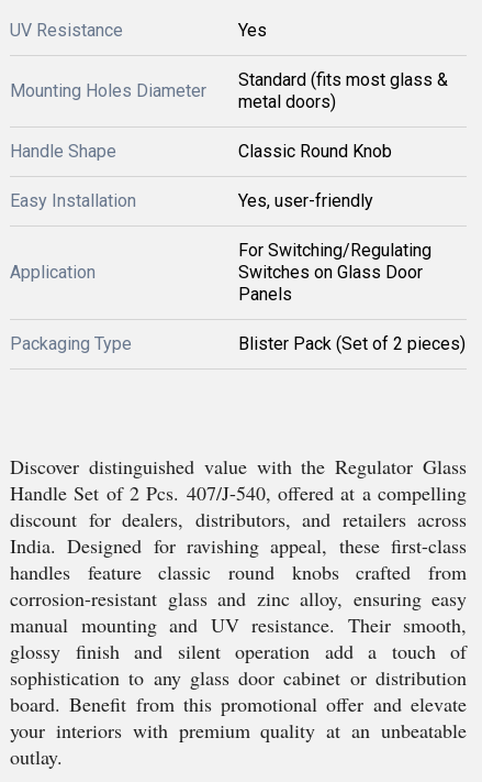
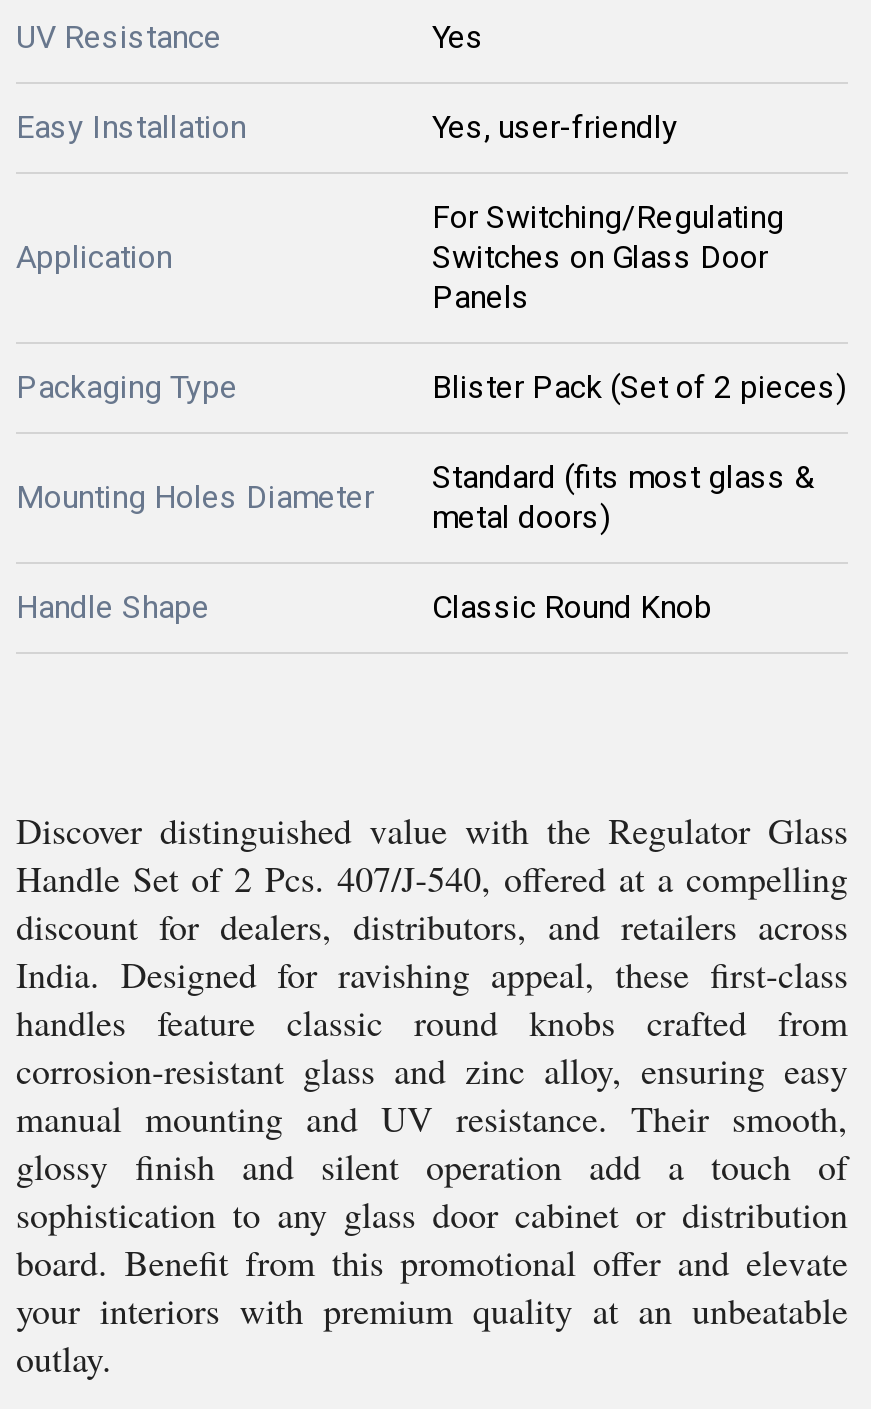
moved down: Standard (fits most glass & | metal doors) | Handle Shape | Classic Round Knob

moved down: Mounting Holes Diameter

moved up: Easy Installation | Yes, user-friendly | Application | For Switching/Regulating | Switches on Glass Door | Panels | Packaging Type | Blister Pack (Set of 2 pieces)
